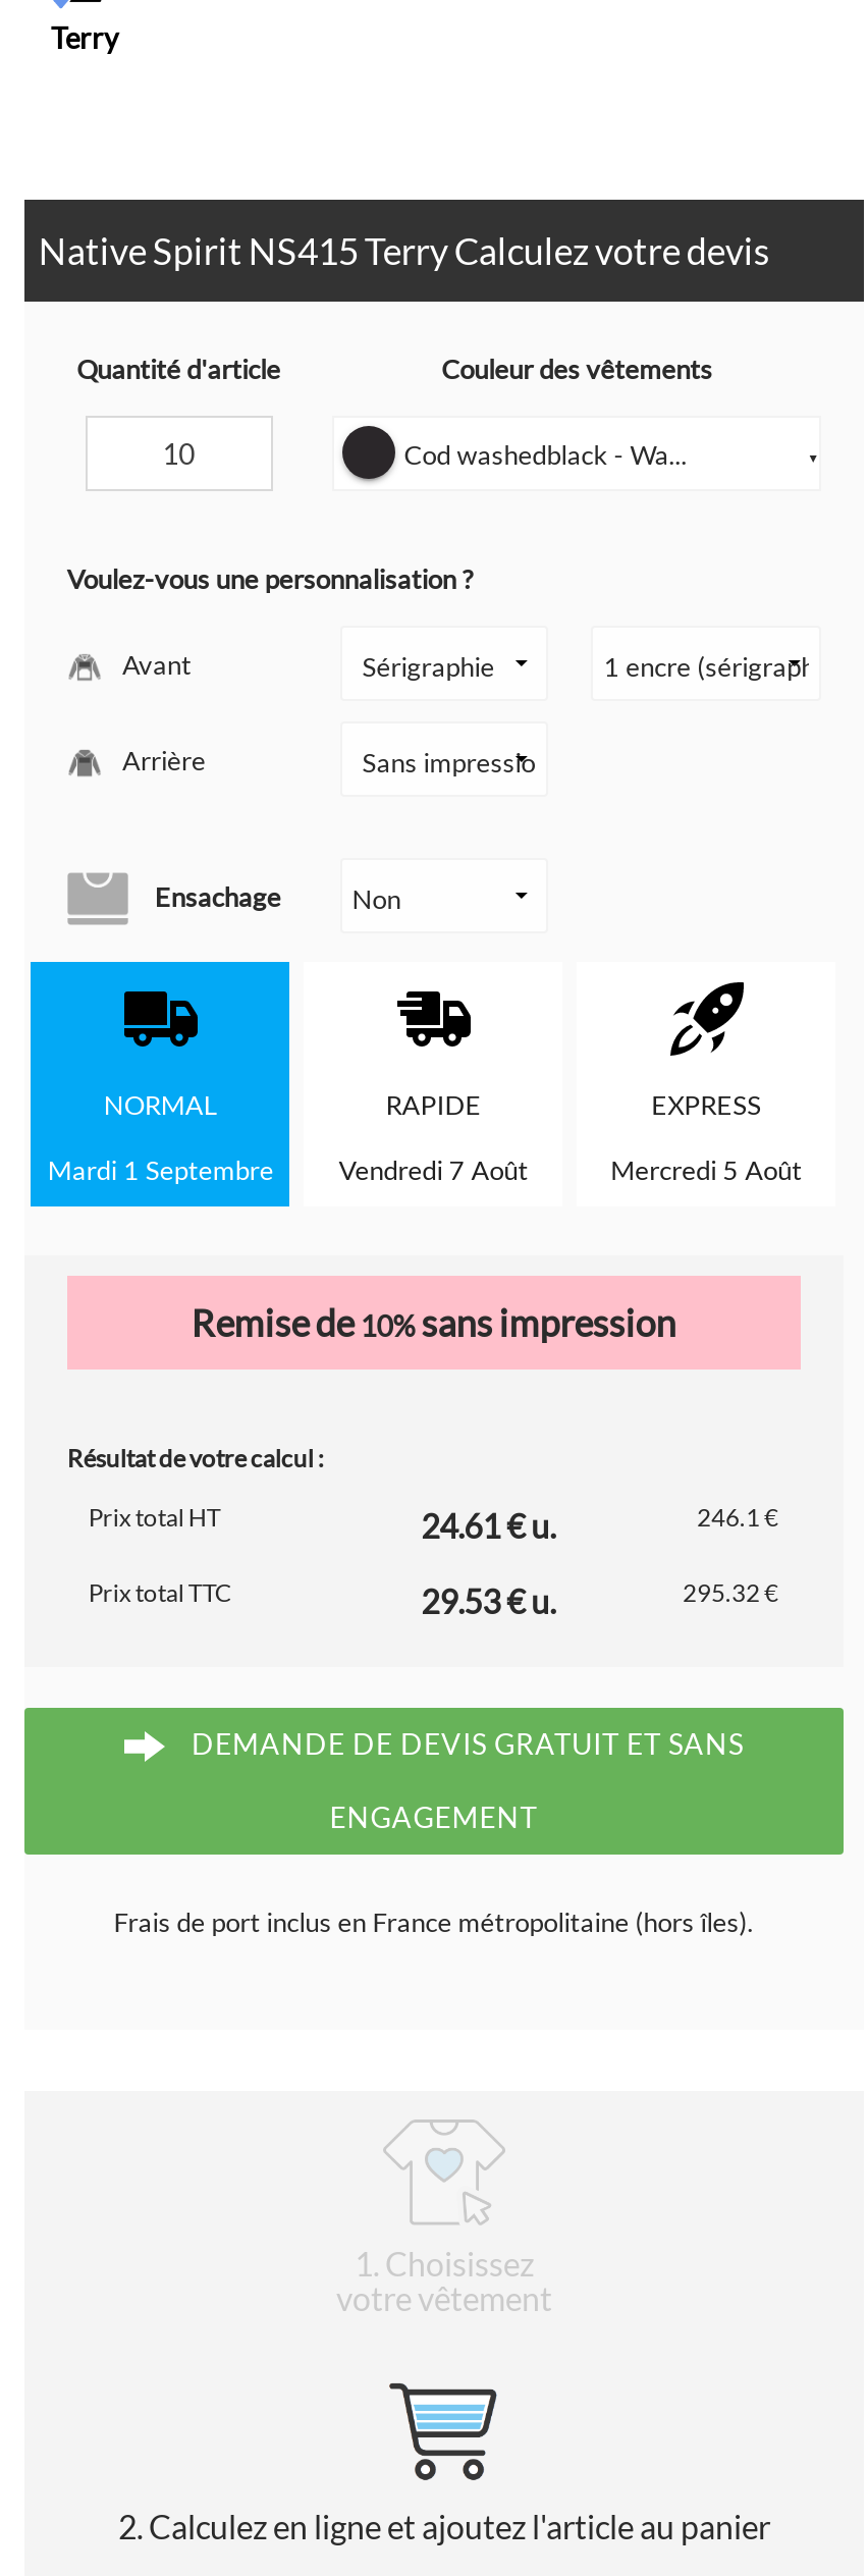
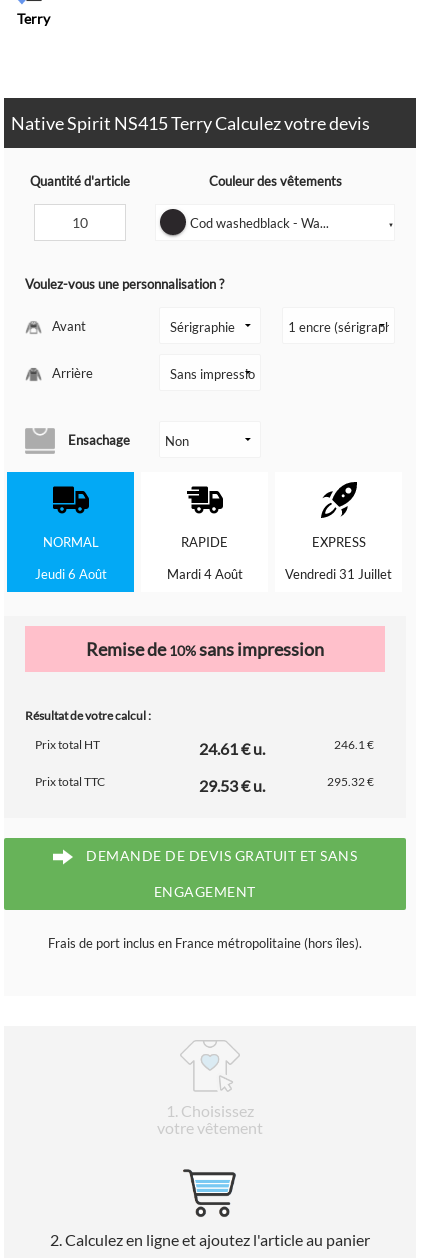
- Mardi 1 Septembre
+ Jeudi 6 Août

- Vendredi 7 Août
+ Mardi 4 Août

- Mercredi 5 Août
+ Vendredi 31 Juillet
